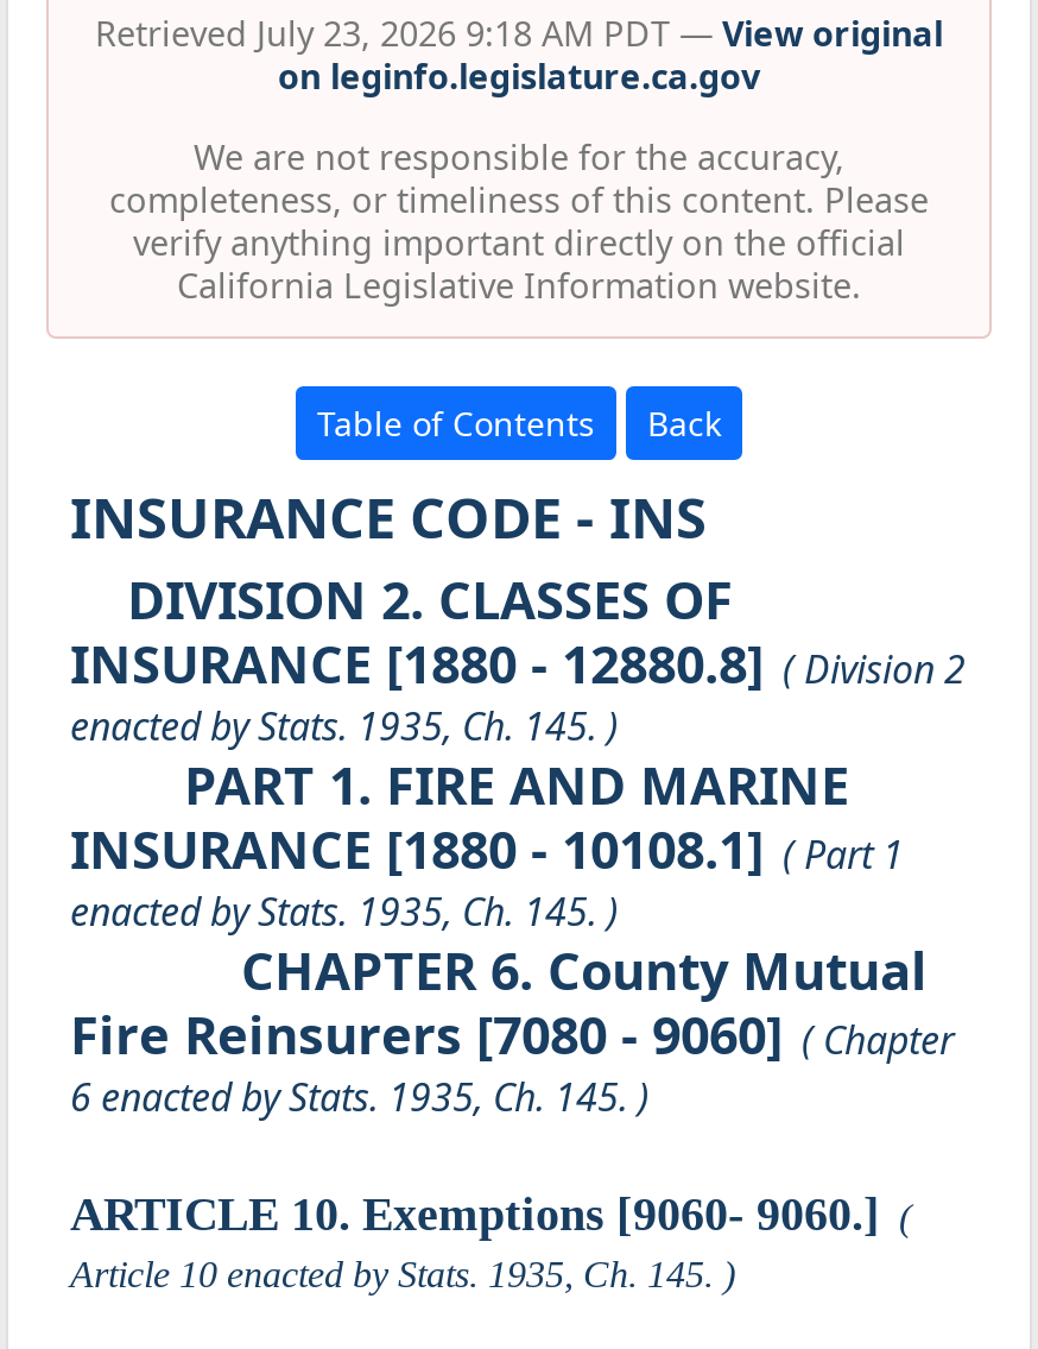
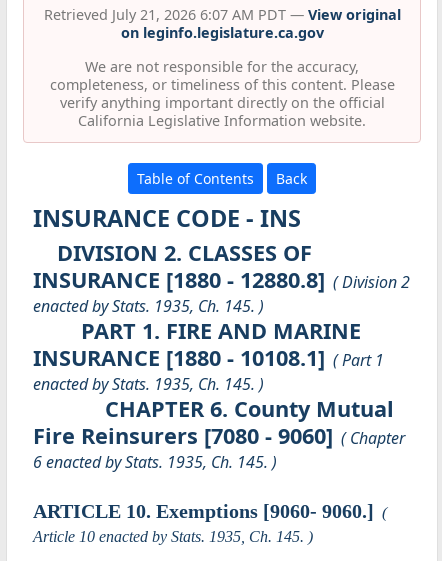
- Retrieved July 23, 2026 9:18 AM PDT — View original
+ Retrieved July 21, 2026 6:07 AM PDT — View original
